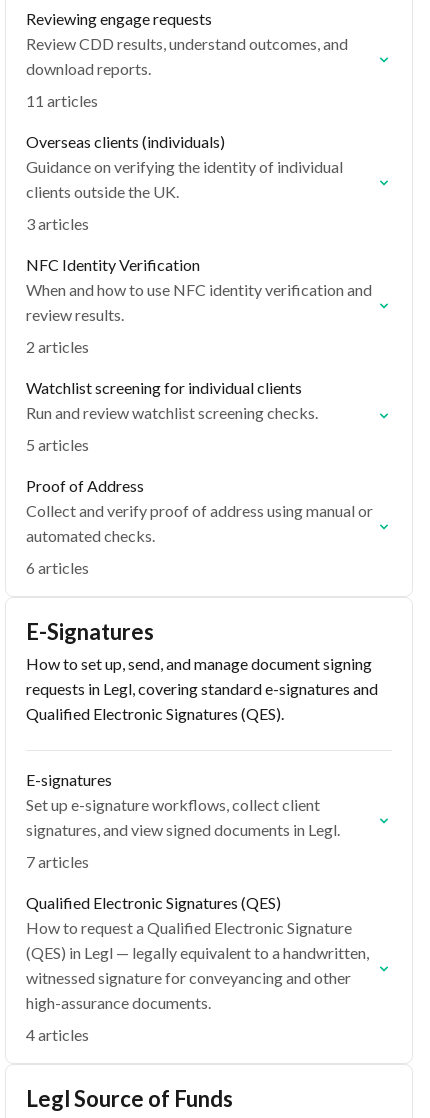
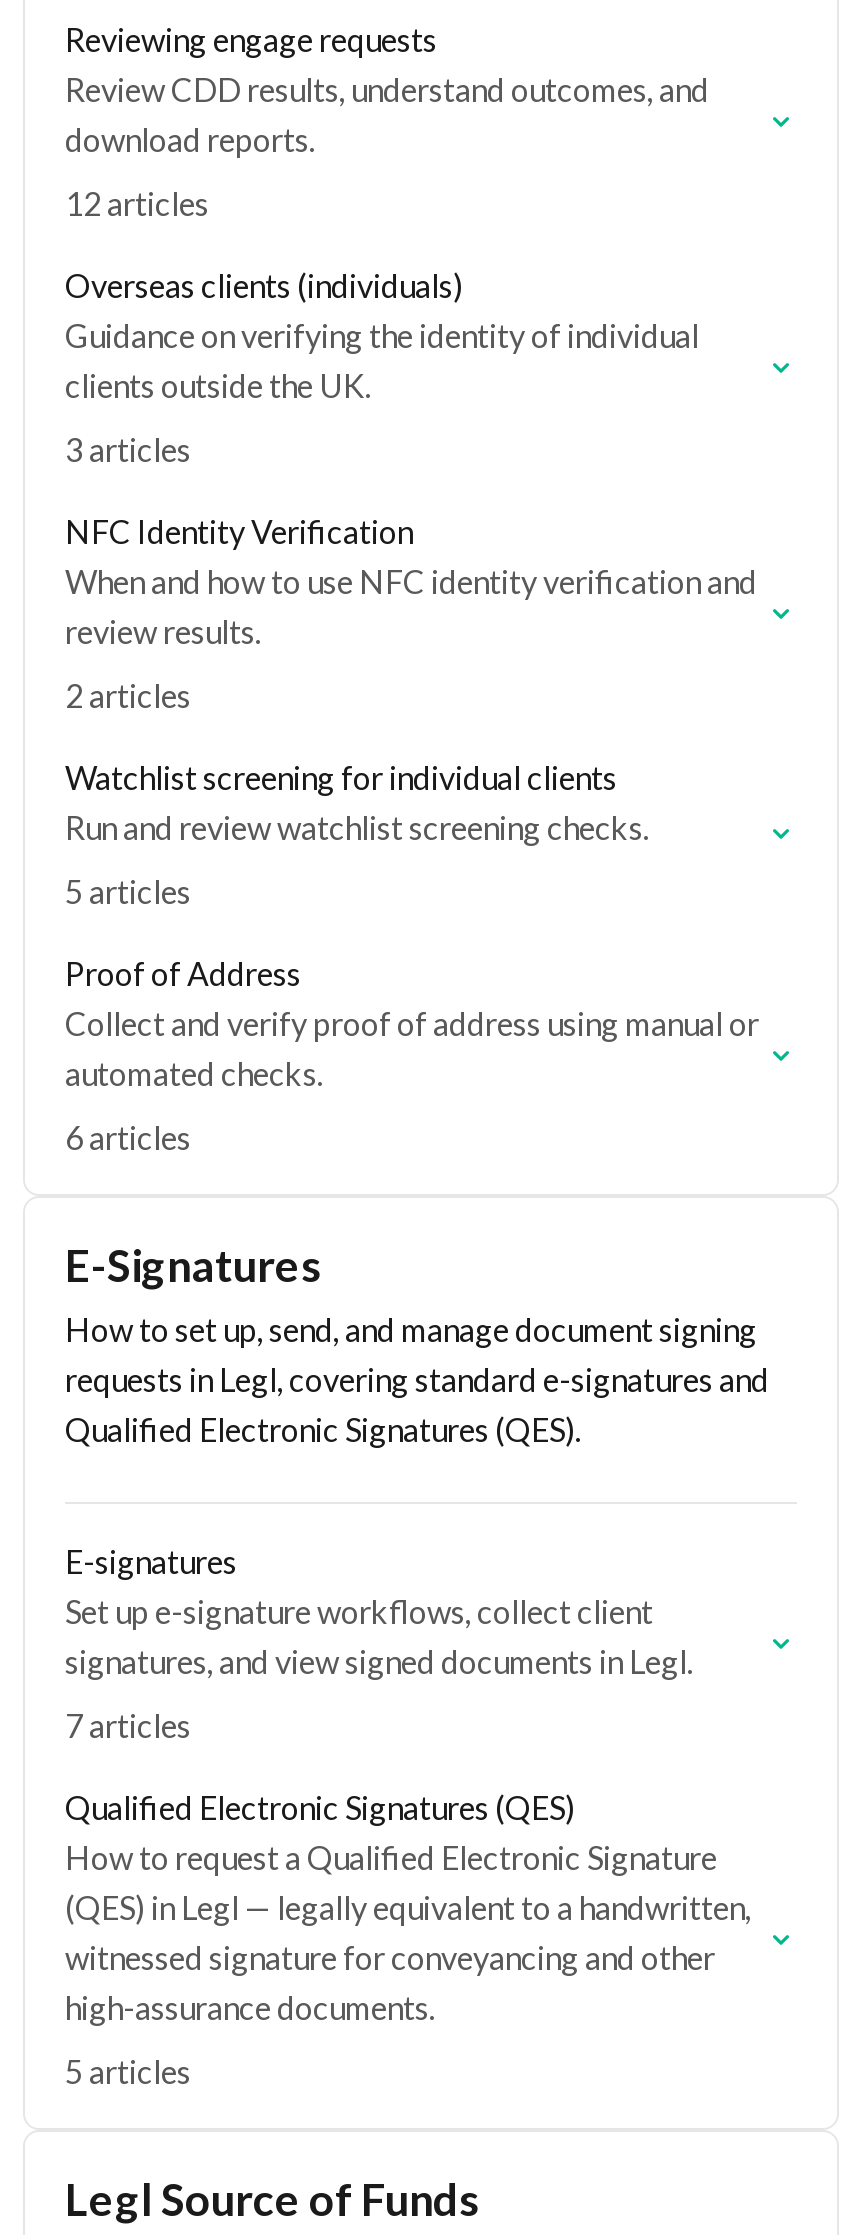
- 11 articles
+ 12 articles

- 4 articles
+ 5 articles
